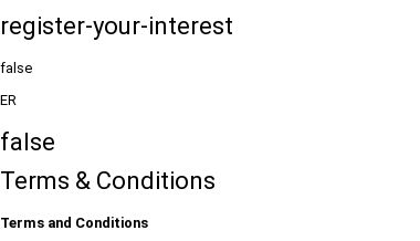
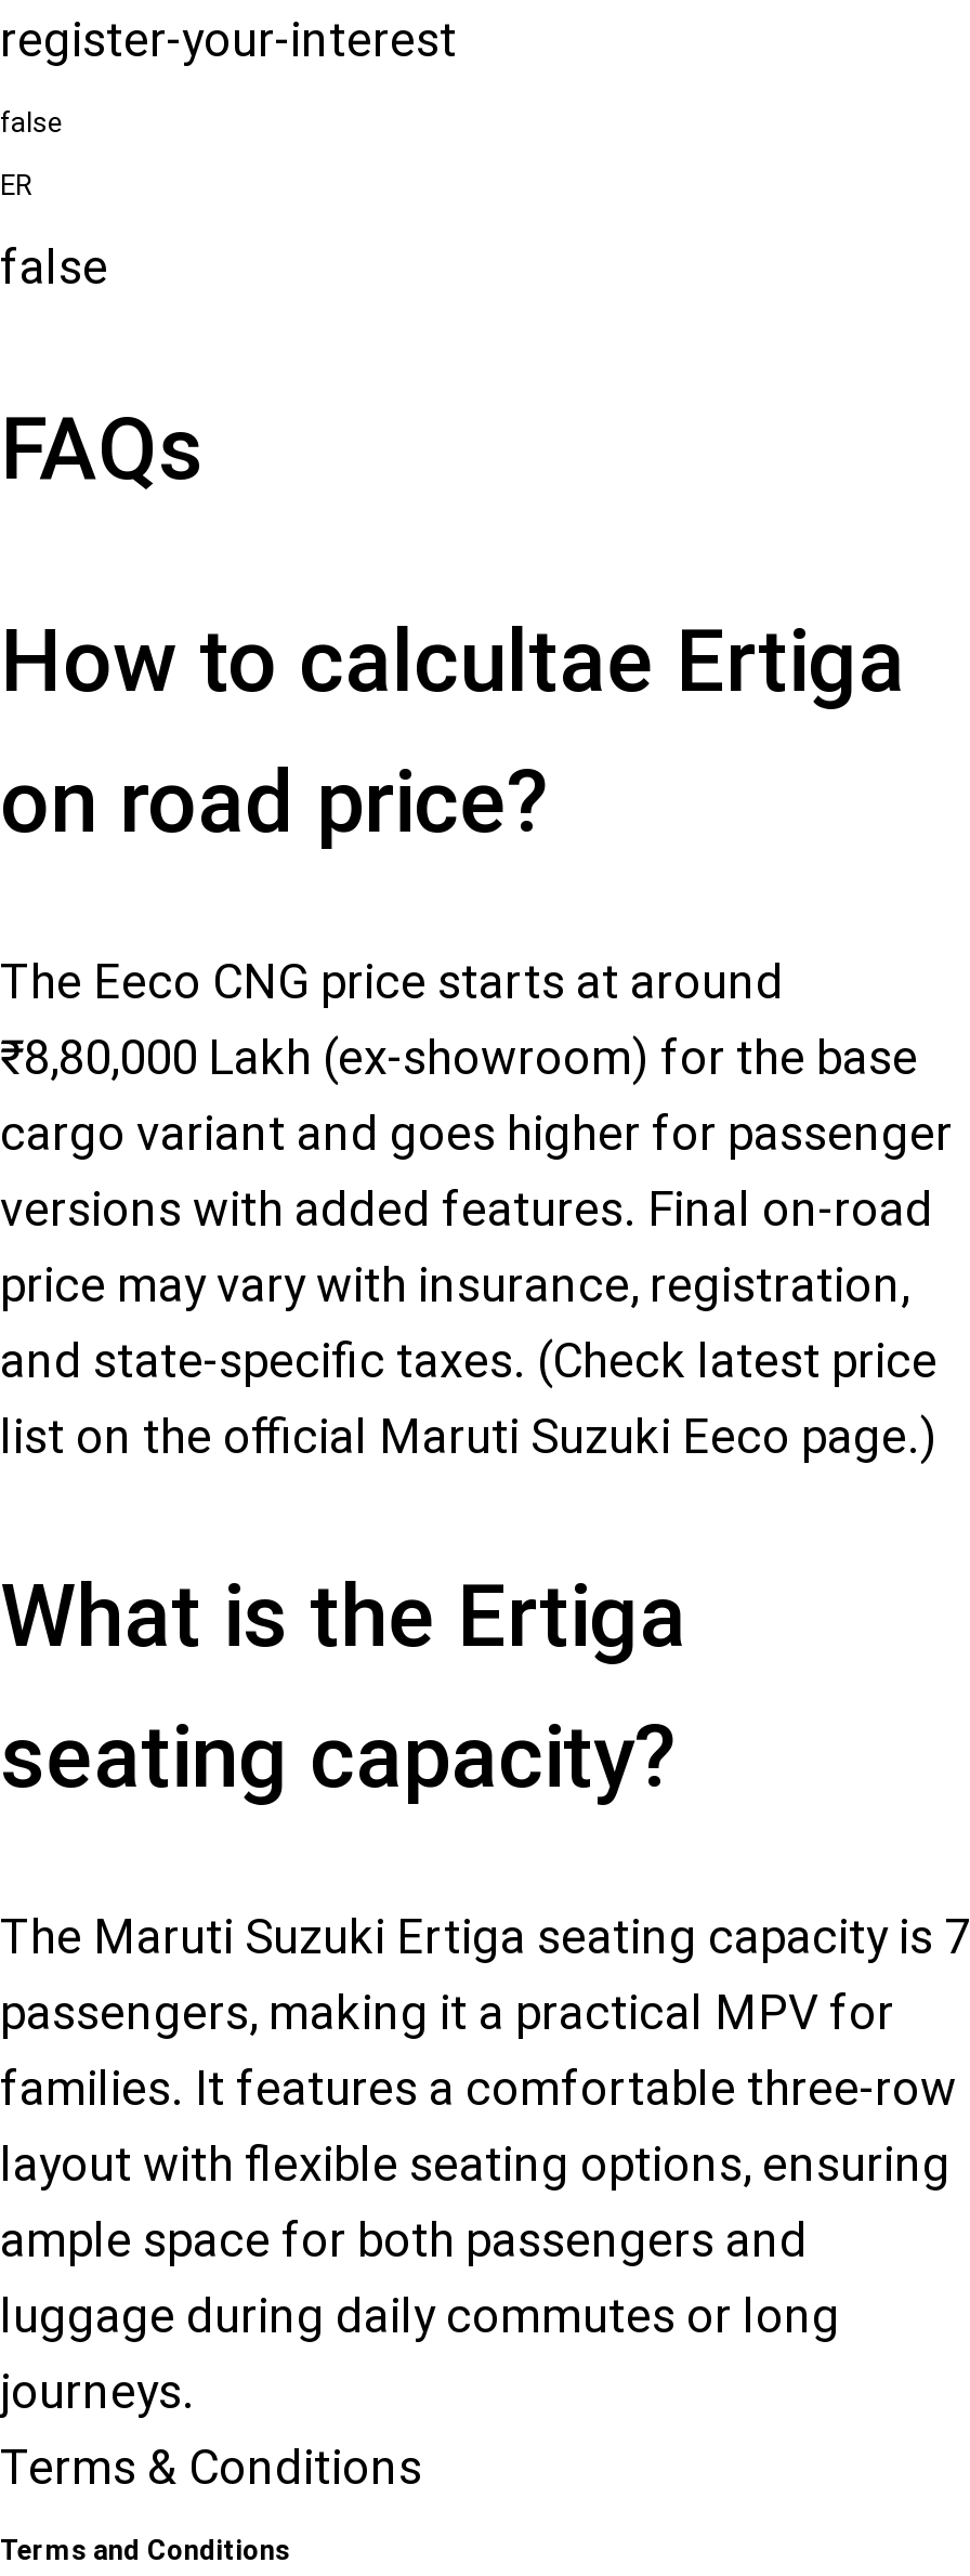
+ FAQs
+ How to calcultae Ertiga
+ on road price?
+ The Eeco CNG price starts at around
+ ₹8,80,000 Lakh (ex-showroom) for the base
+ cargo variant and goes higher for passenger
+ versions with added features. Final on-road
+ price may vary with insurance, registration,
+ and state-specific taxes. (Check latest price
+ list on the official Maruti Suzuki Eeco page.)
+ What is the Ertiga
+ seating capacity?
+ The Maruti Suzuki Ertiga seating capacity is 7
+ passengers, making it a practical MPV for
+ families. It features a comfortable three-row
+ layout with flexible seating options, ensuring
+ ample space for both passengers and
+ luggage during daily commutes or long
+ journeys.
